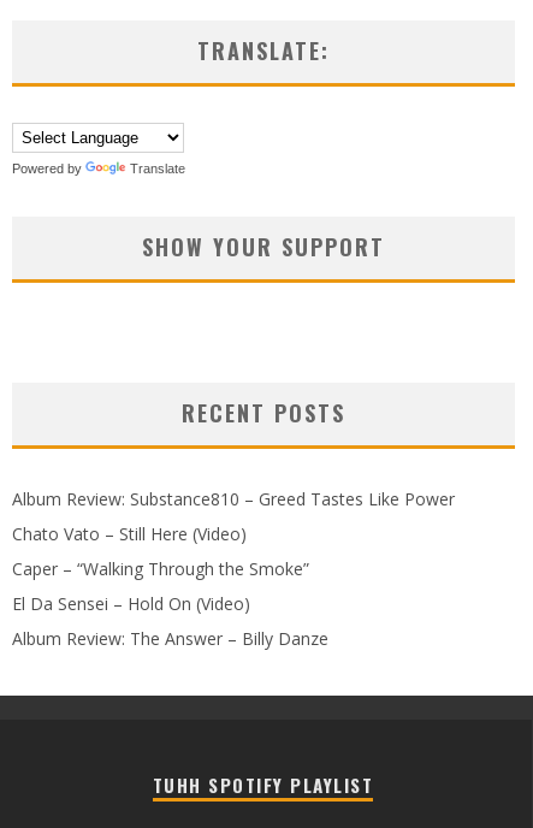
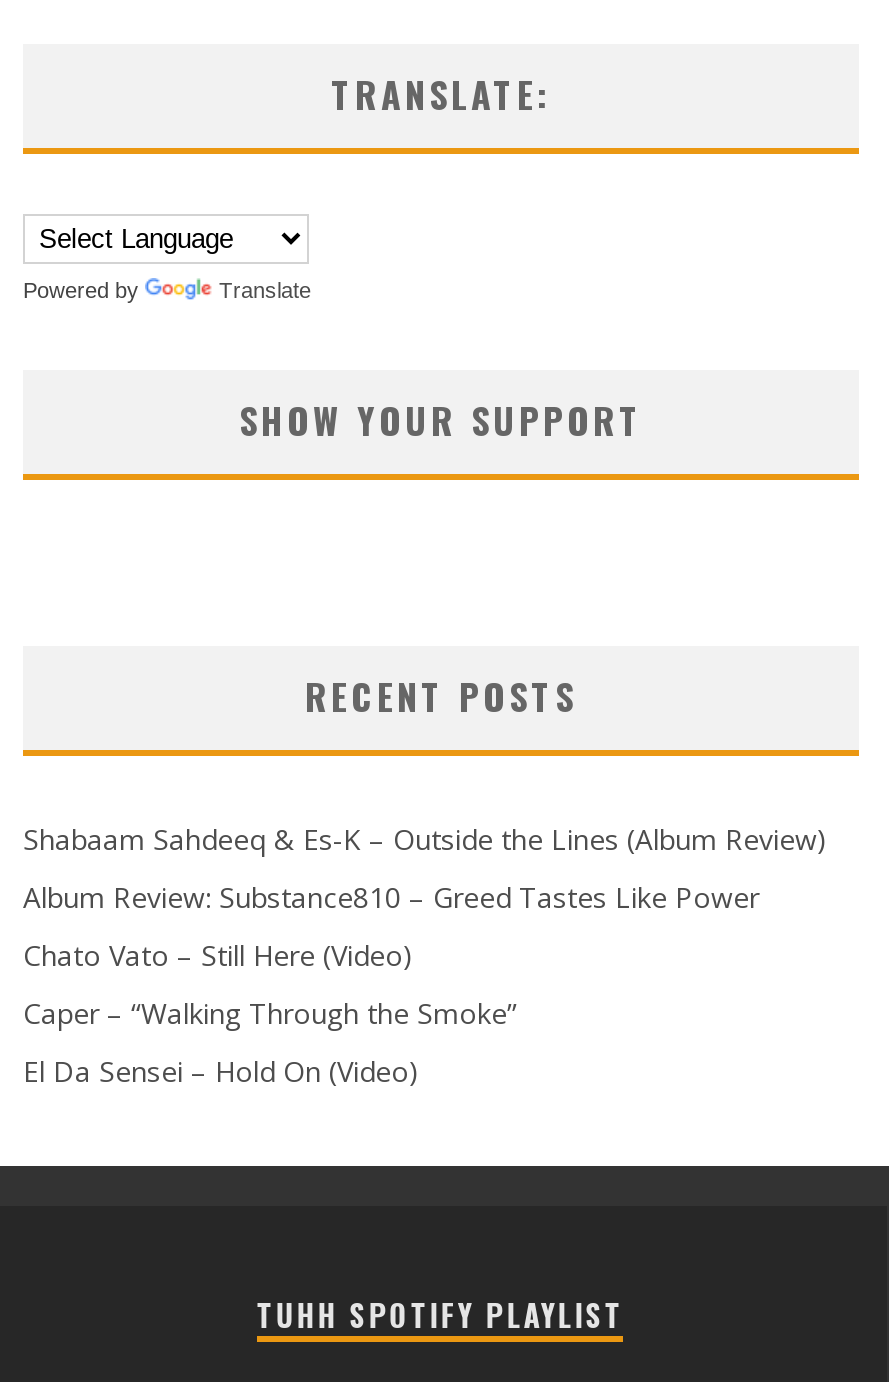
+ Shabaam Sahdeeq & Es-K – Outside the Lines (Album Review)

moved down: Album Review: Substance810 – Greed Tastes Like Power | Chato Vato – Still Here (Video) | Caper – “Walking Through the Smoke” | El Da Sensei – Hold On (Video)

- Album Review: The Answer – Billy Danze
